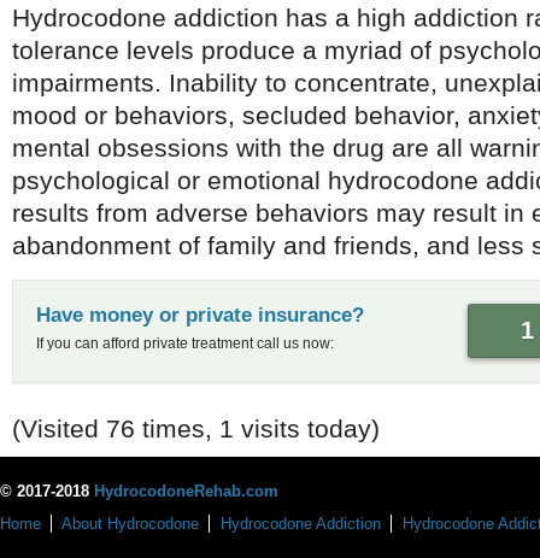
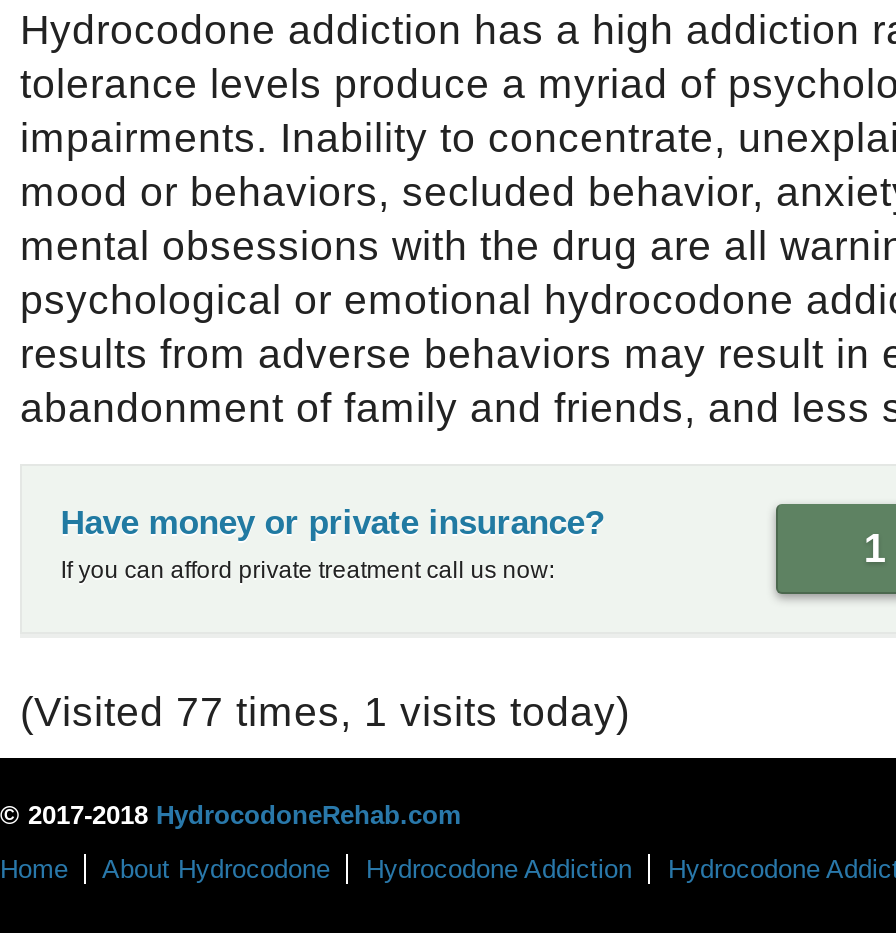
- (Visited 76 times, 1 visits today)
+ (Visited 77 times, 1 visits today)
